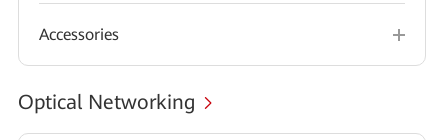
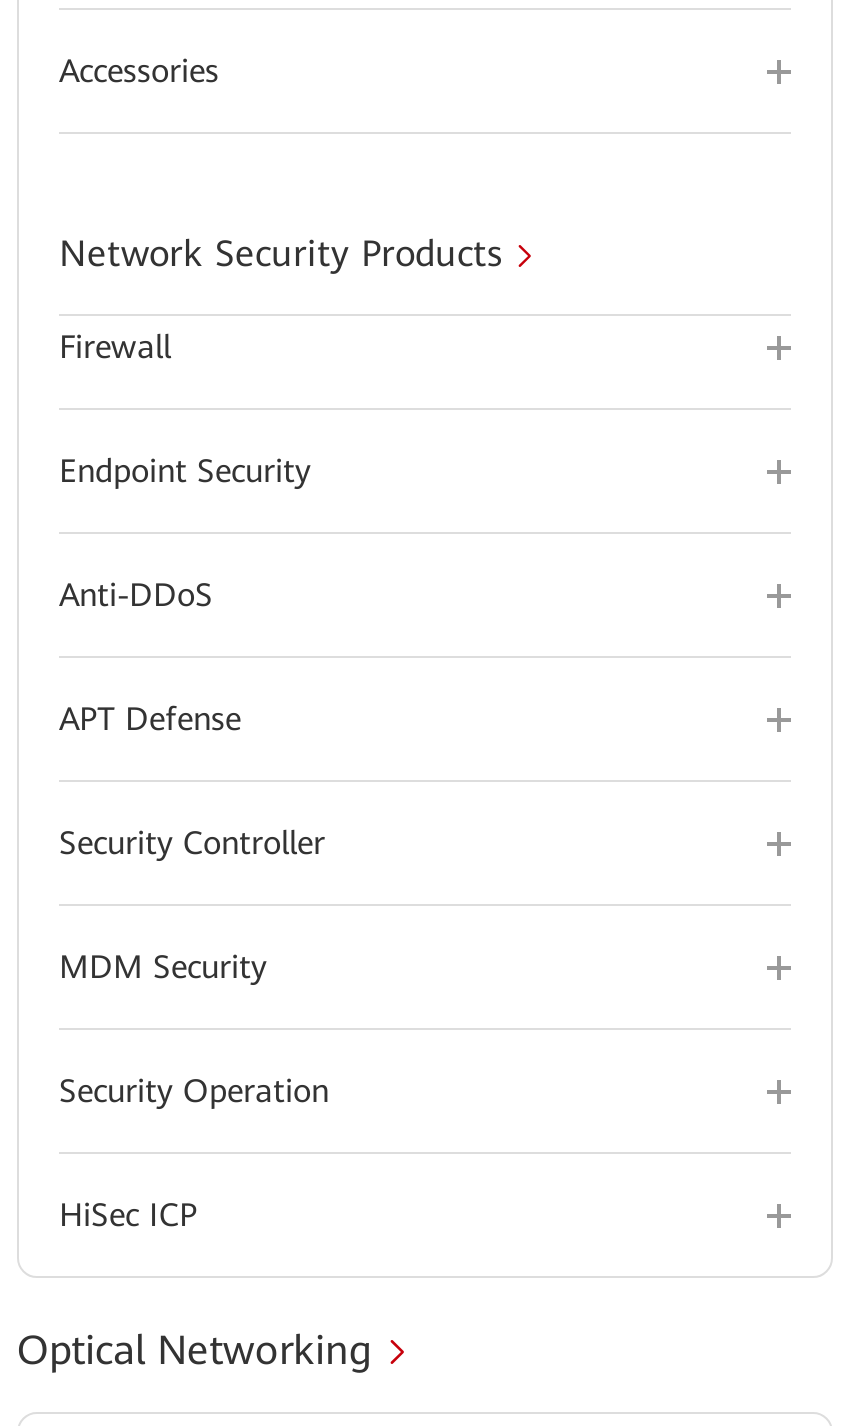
+ Network Security Products
+ Firewall
+ Endpoint Security
+ Anti-DDoS
+ APT Defense
+ Security Controller
+ MDM Security
+ Security Operation
+ HiSec ICP
